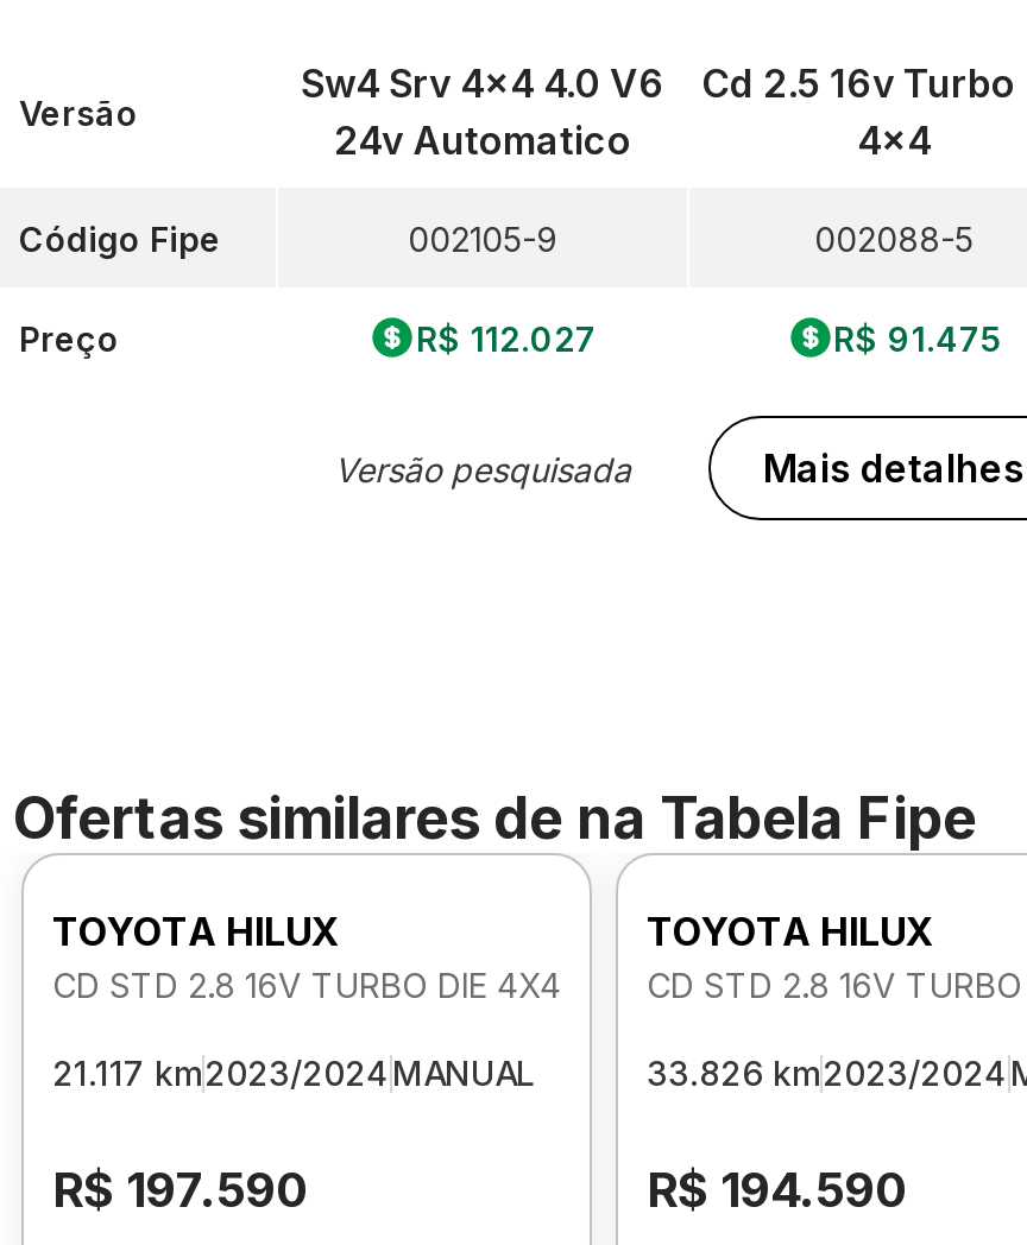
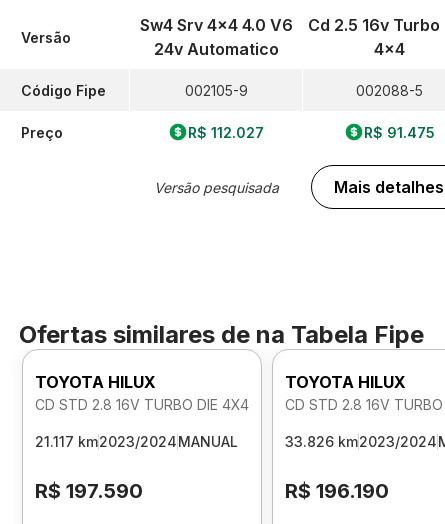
- R$ 194.590
+ R$ 196.190
